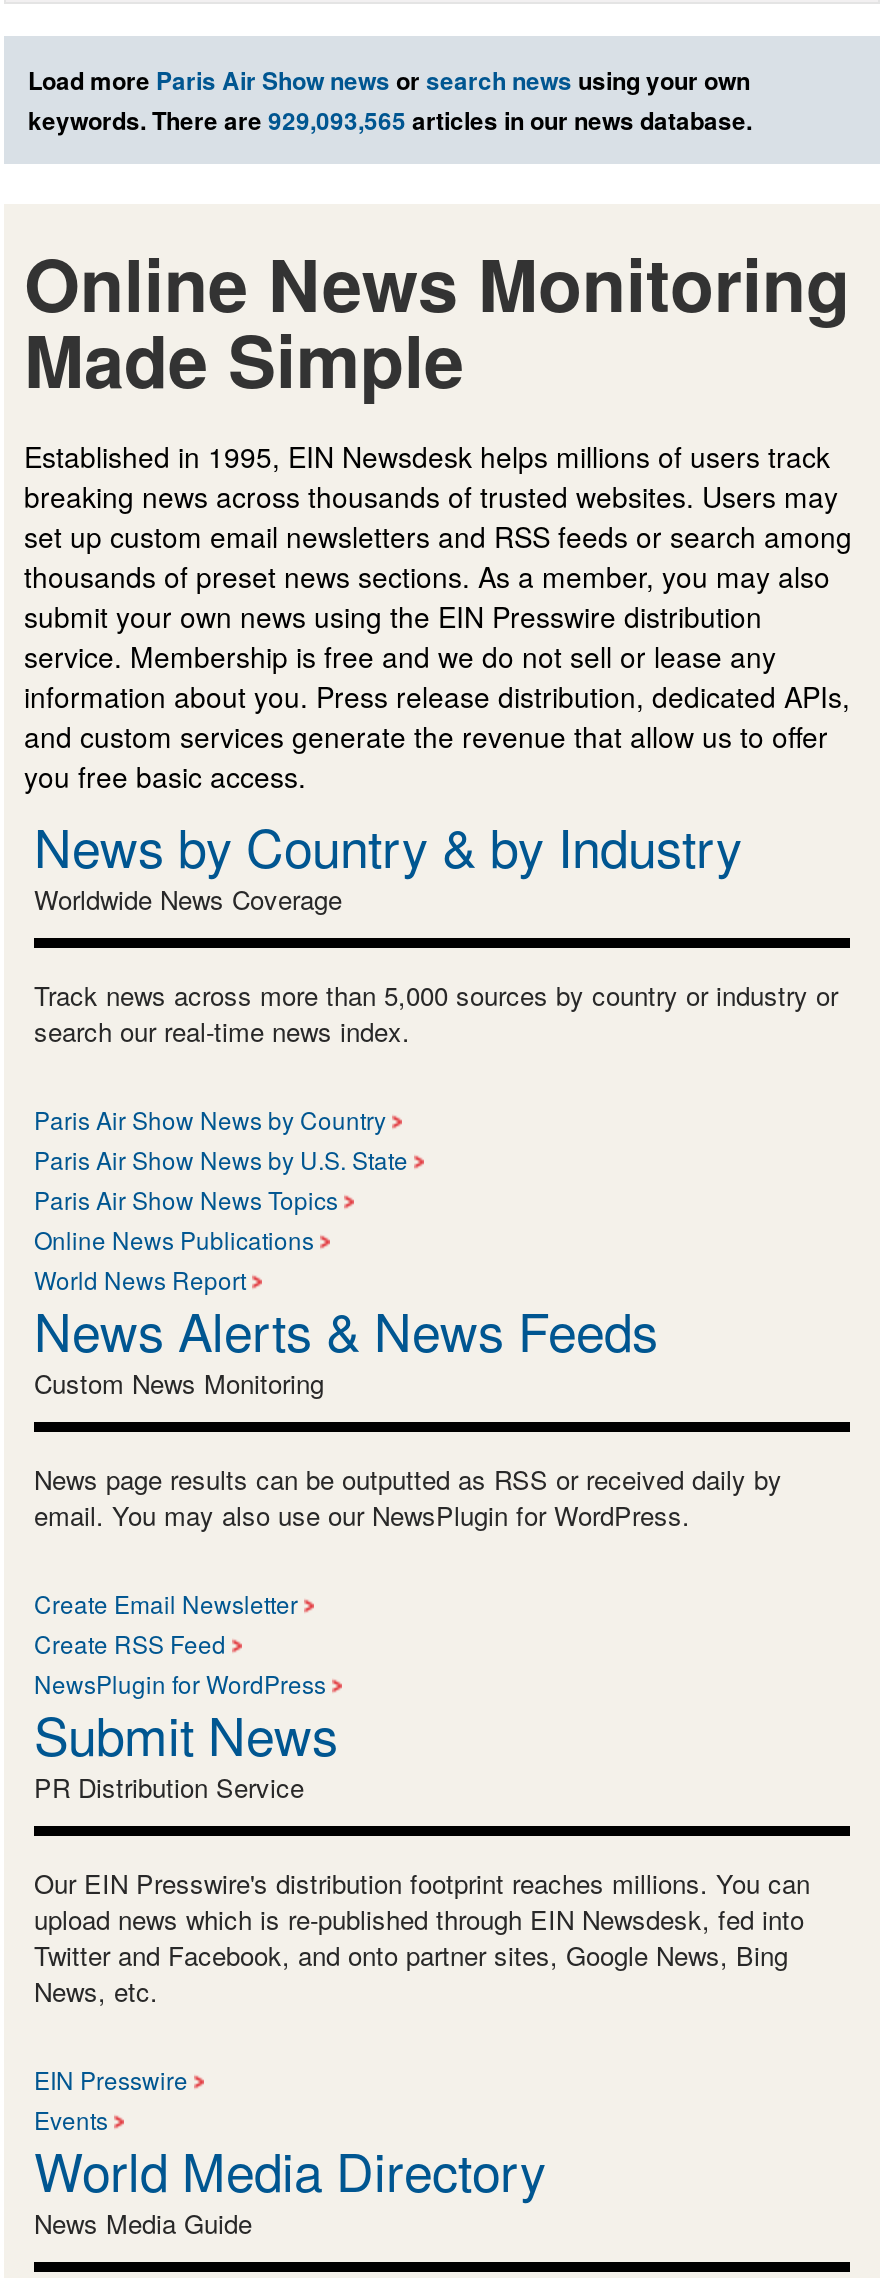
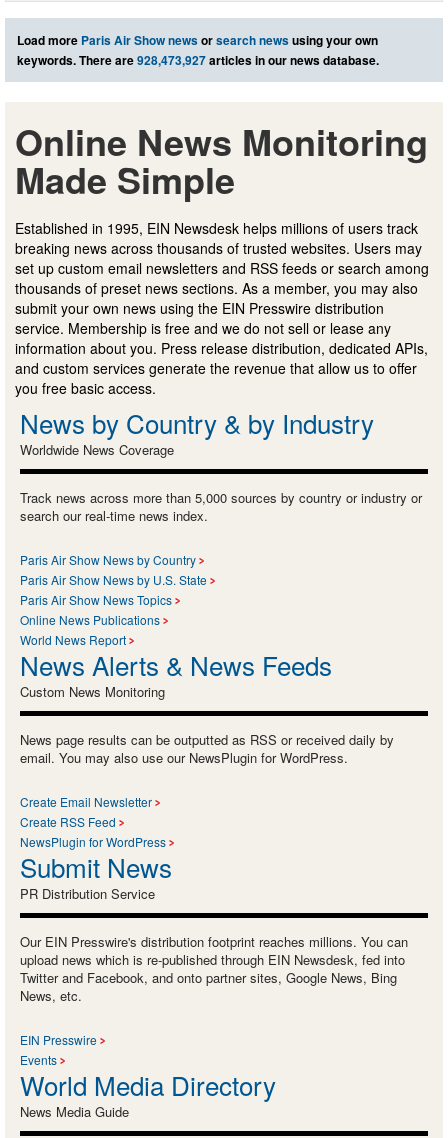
- keywords. There are 929,093,565 articles in our news database.
+ keywords. There are 928,473,927 articles in our news database.
